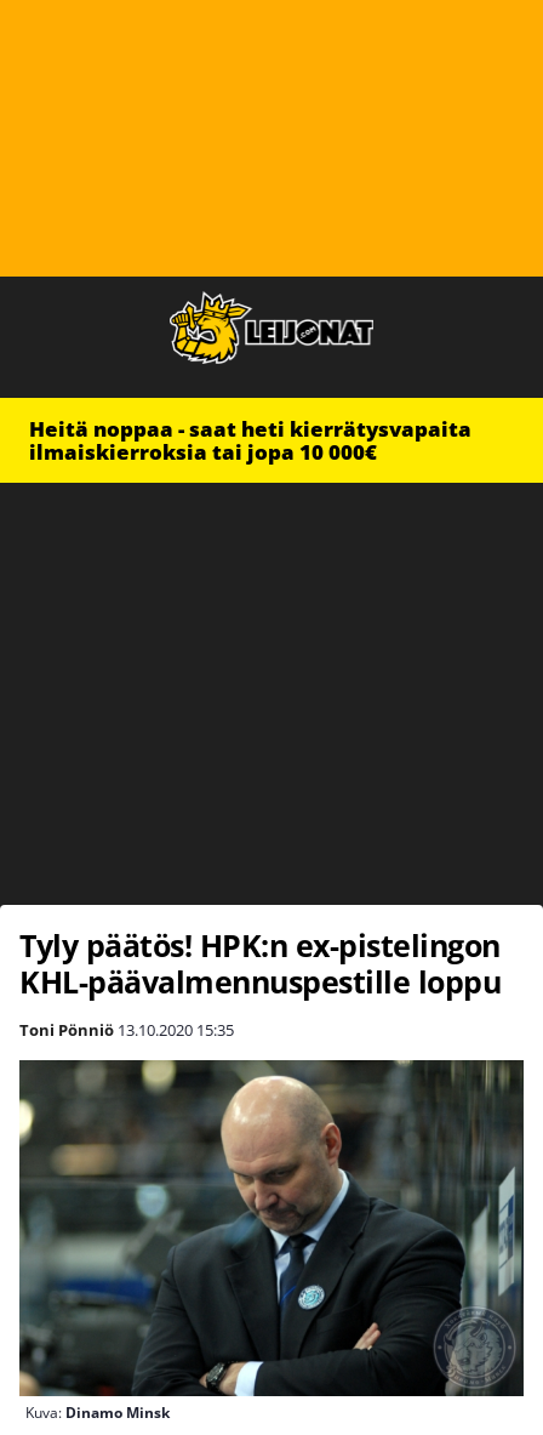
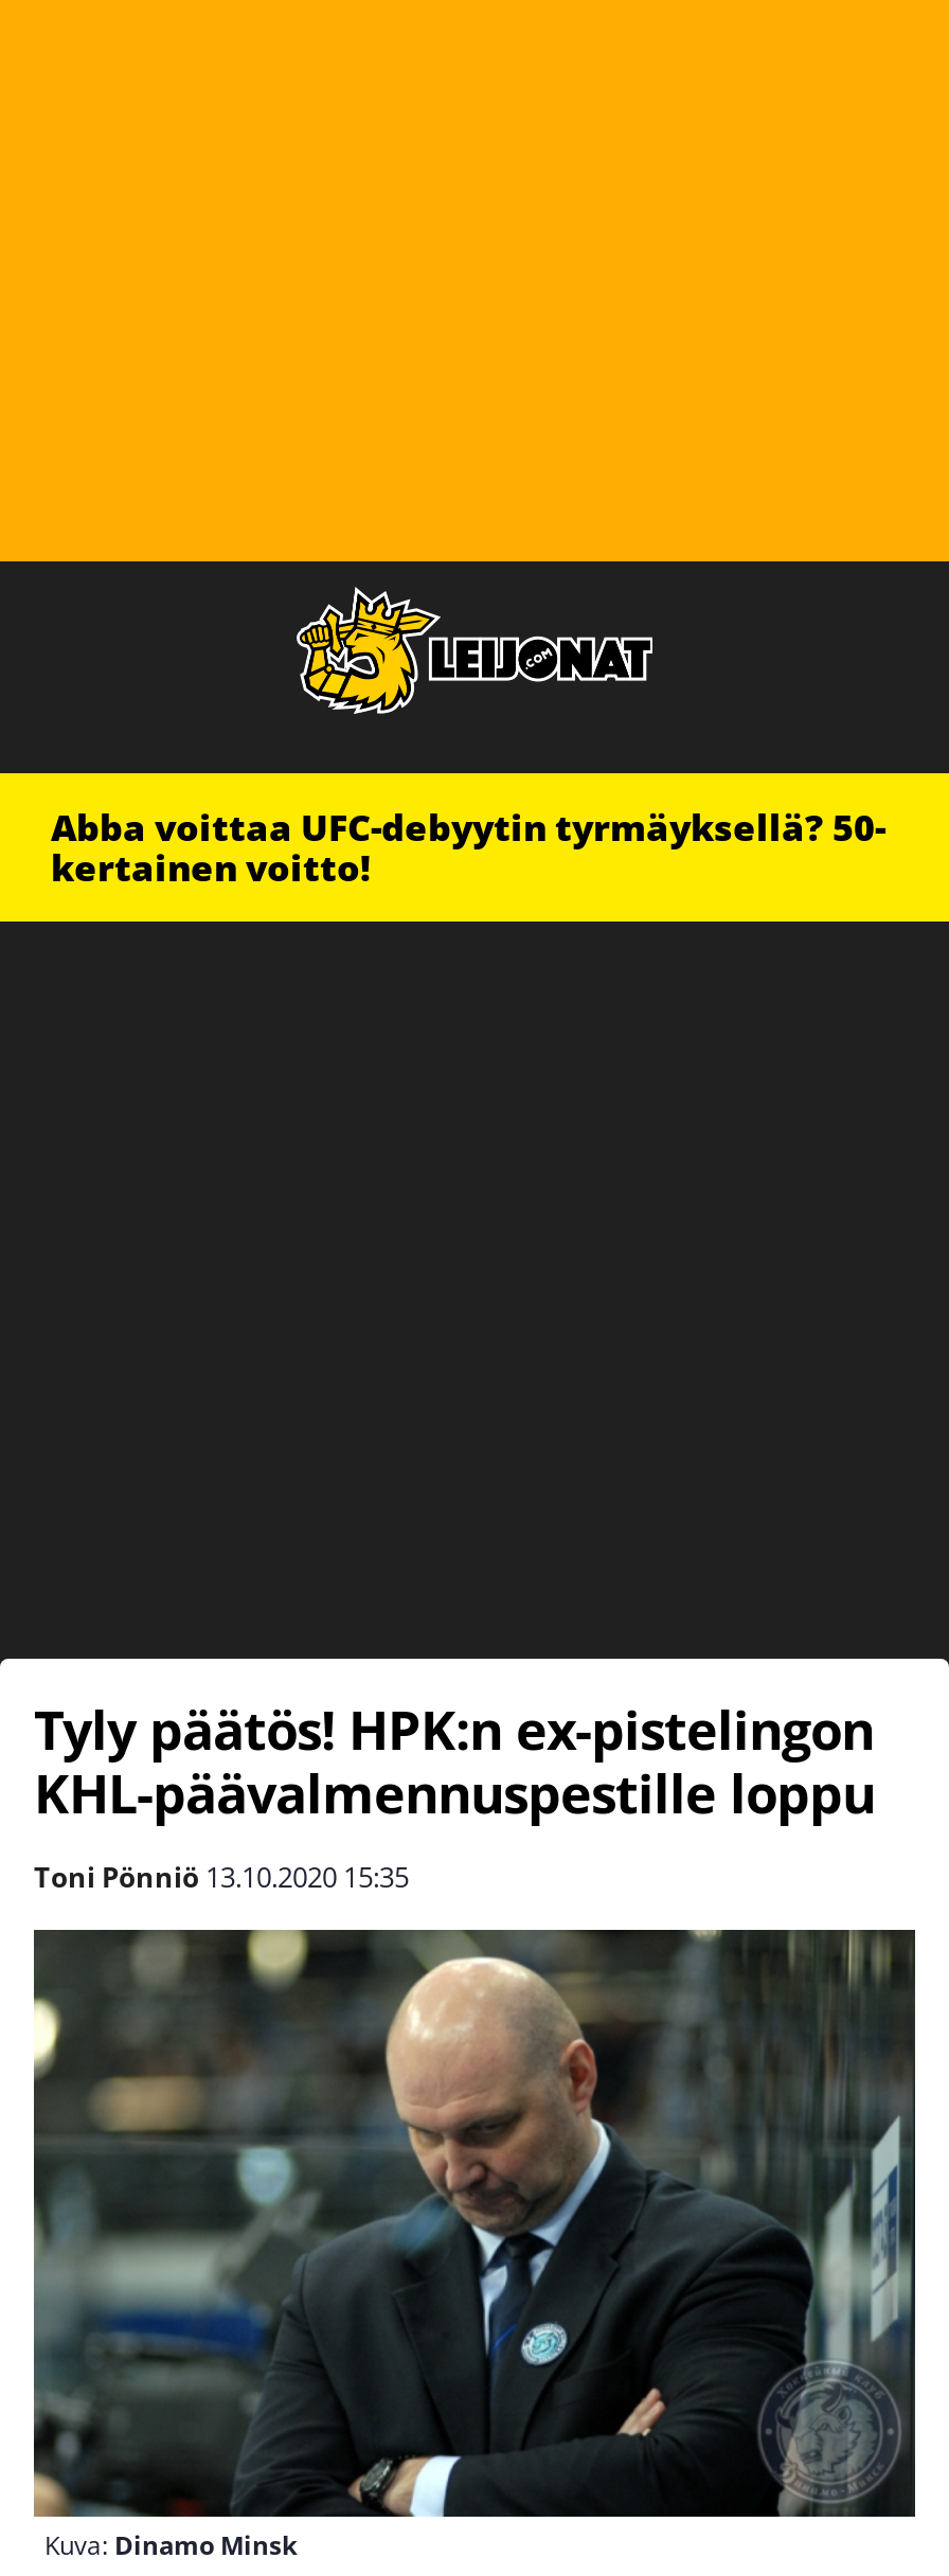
- Heitä noppaa - saat heti kierrätysvapaita
- ilmaiskierroksia tai jopa 10 000€
+ Abba voittaa UFC-debyytin tyrmäyksellä? 50-
+ kertainen voitto!
